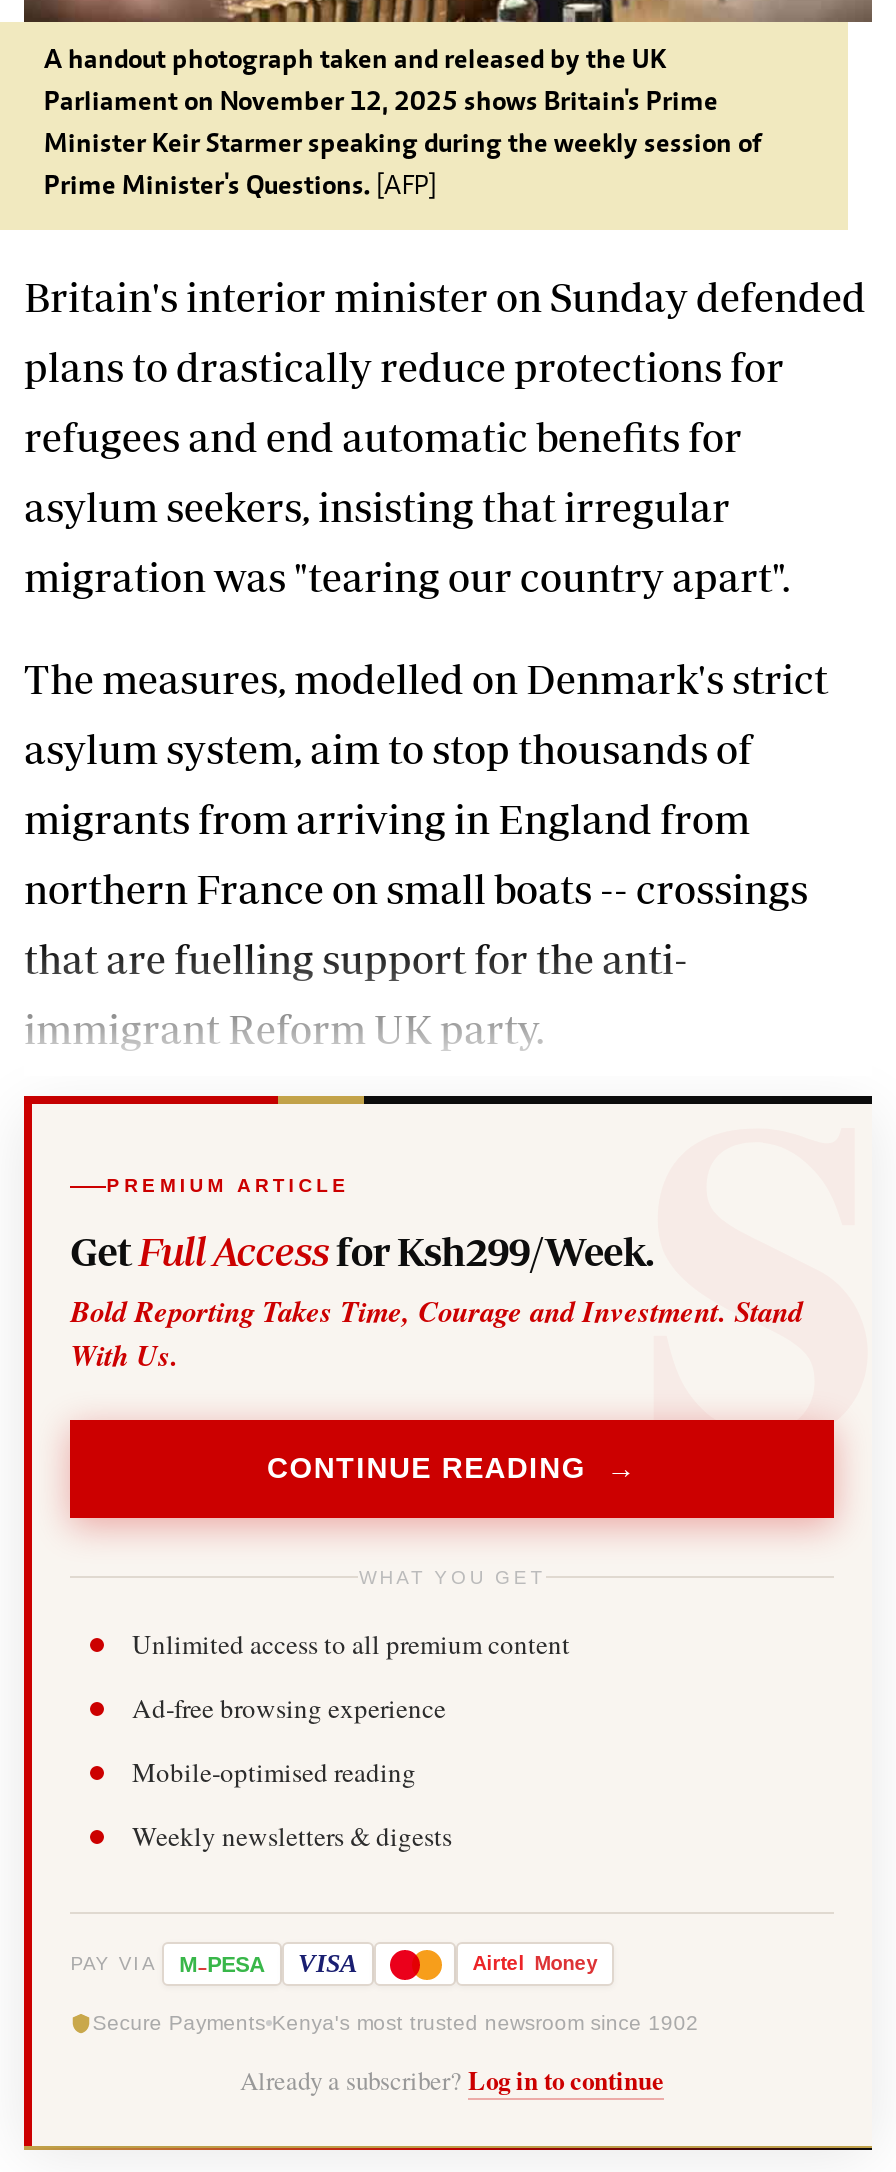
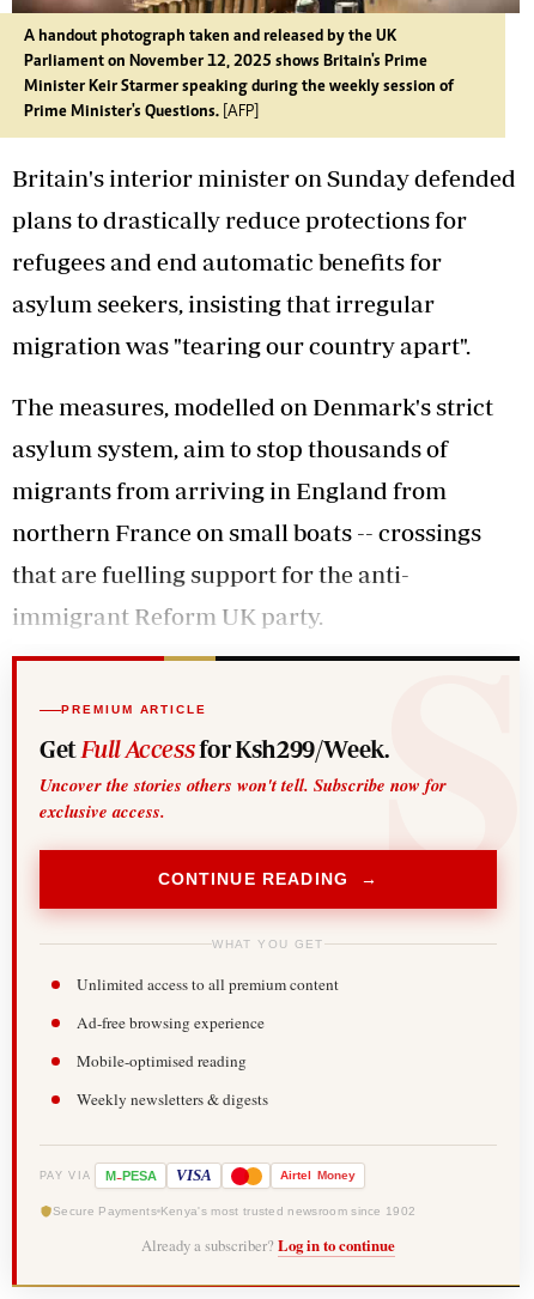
- Bold Reporting Takes Time, Courage and Investment. Stand
- With Us.
+ Uncover the stories others won't tell. Subscribe now for
+ exclusive access.
